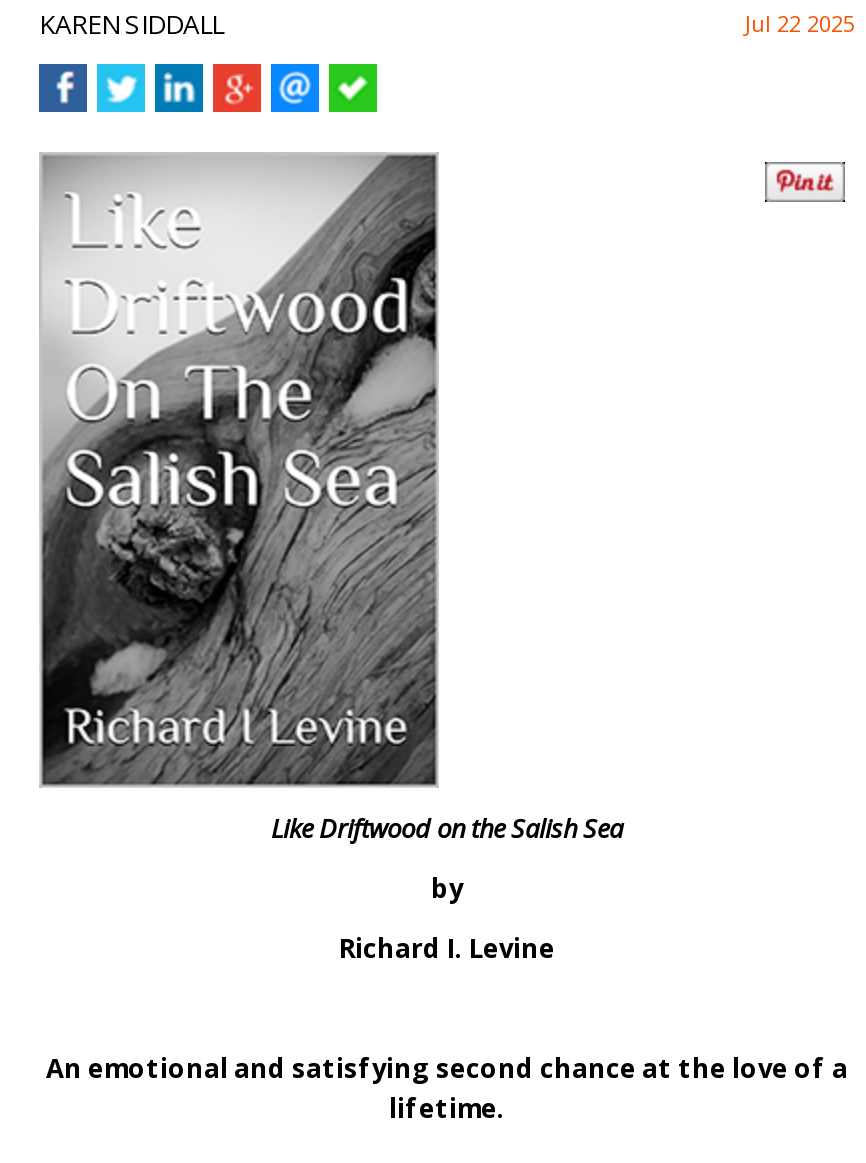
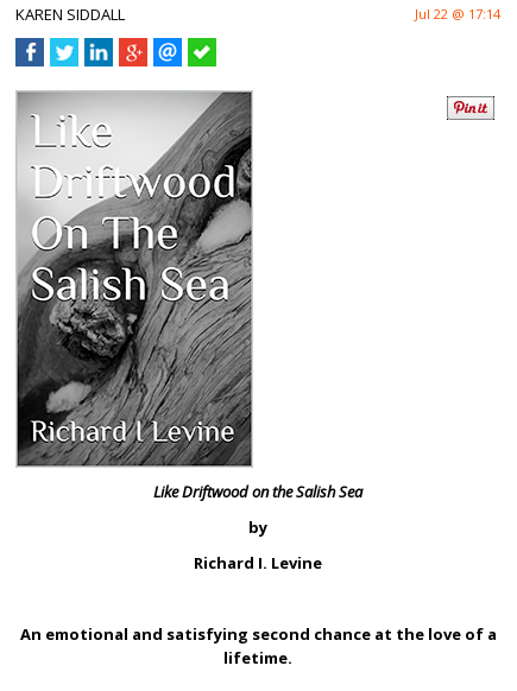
- Jul 22 2025
+ Jul 22 @ 17:14
